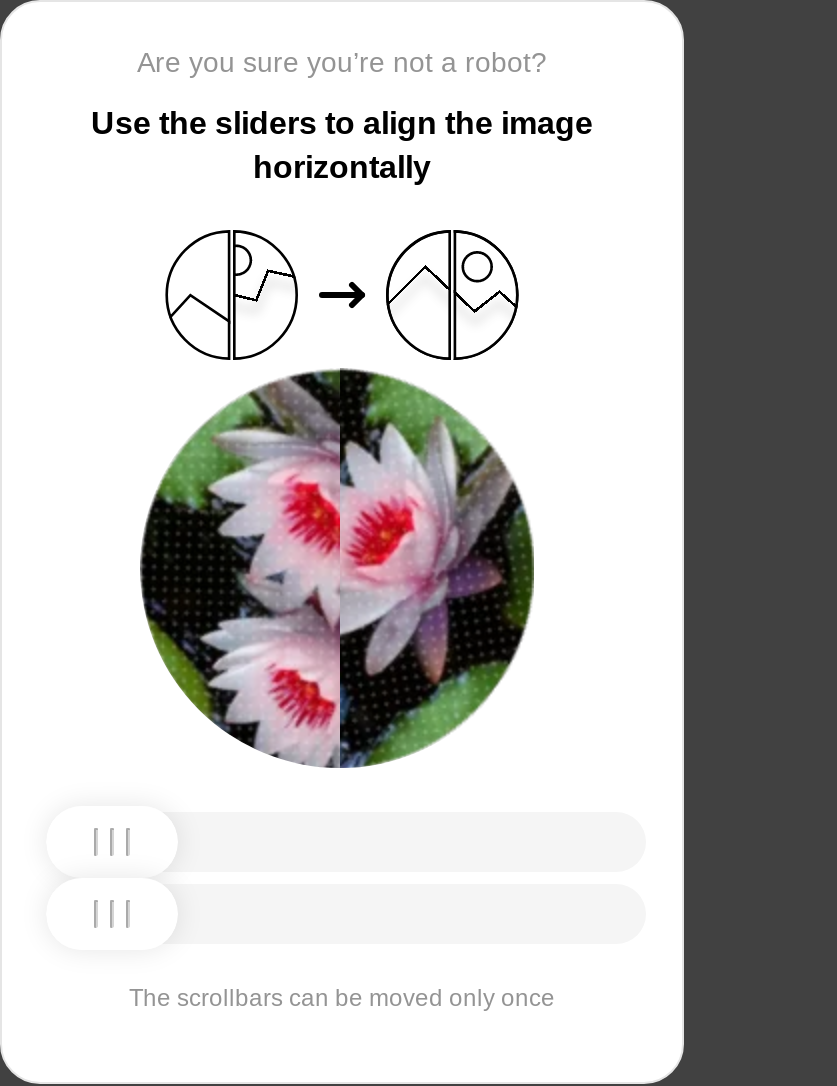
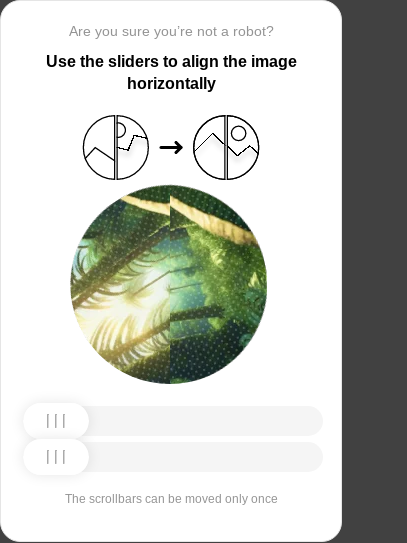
- [image]
+ [image]
